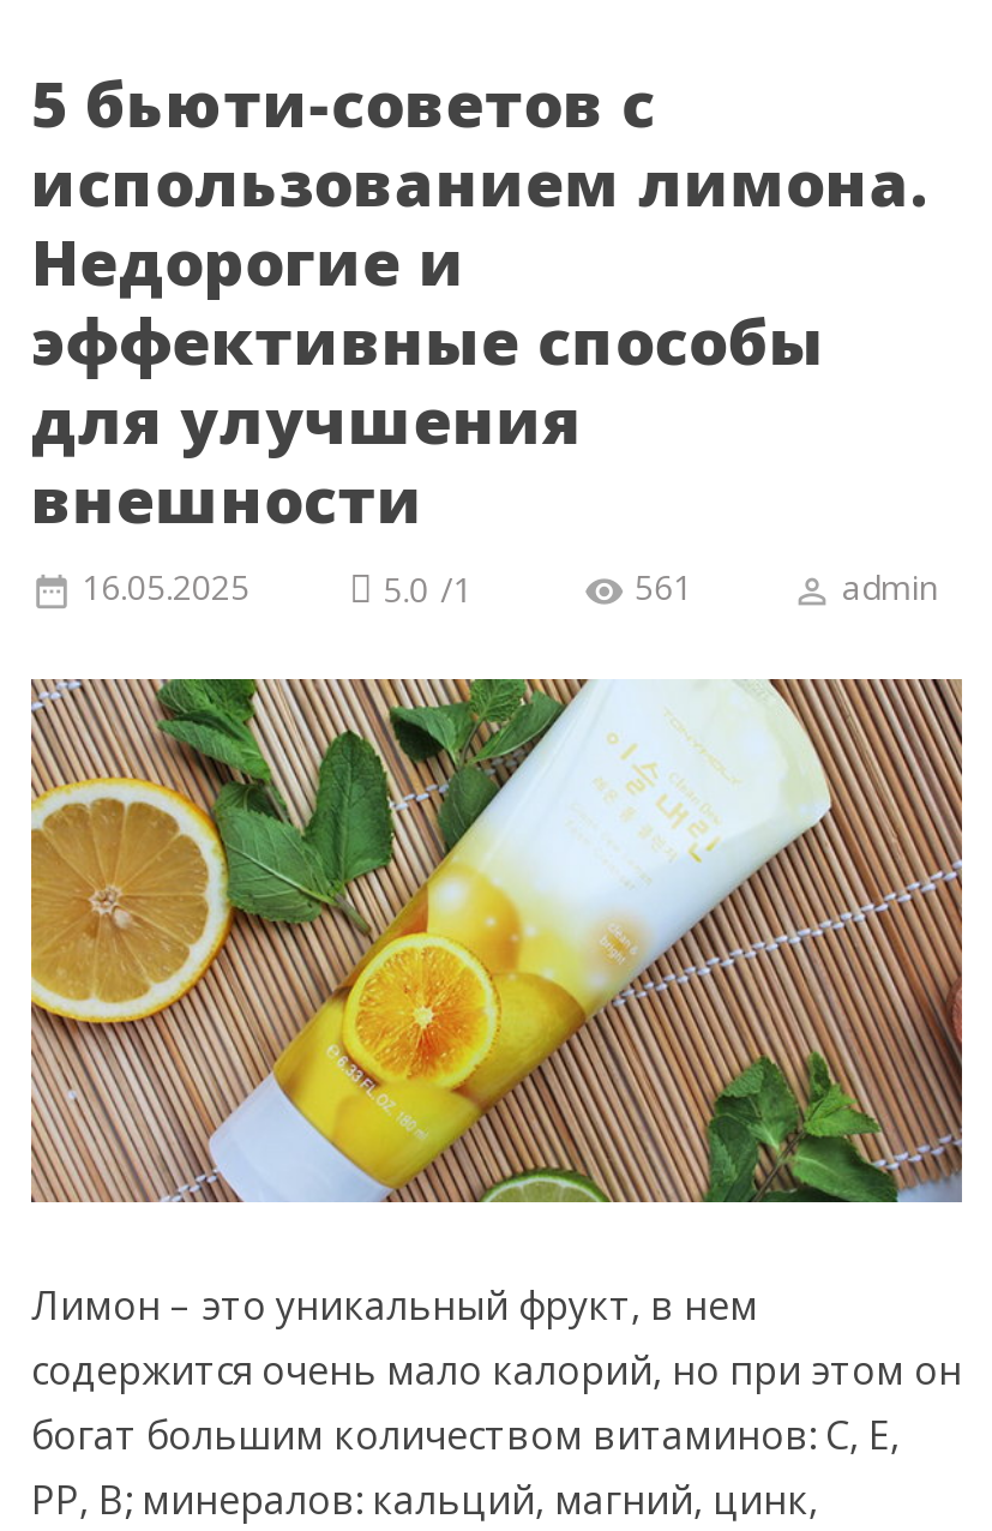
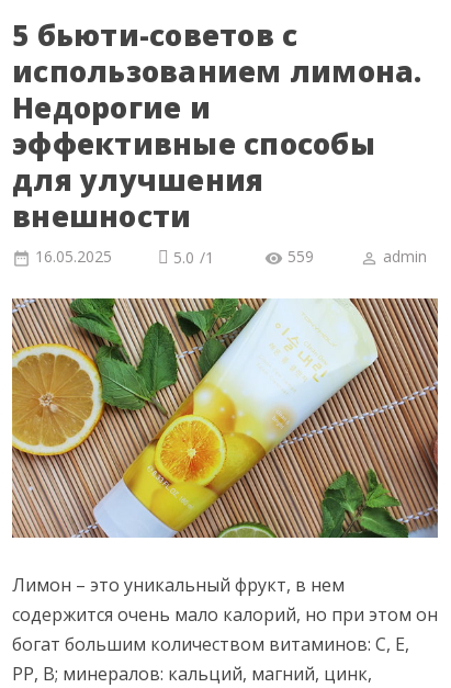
- 561
+ 559
